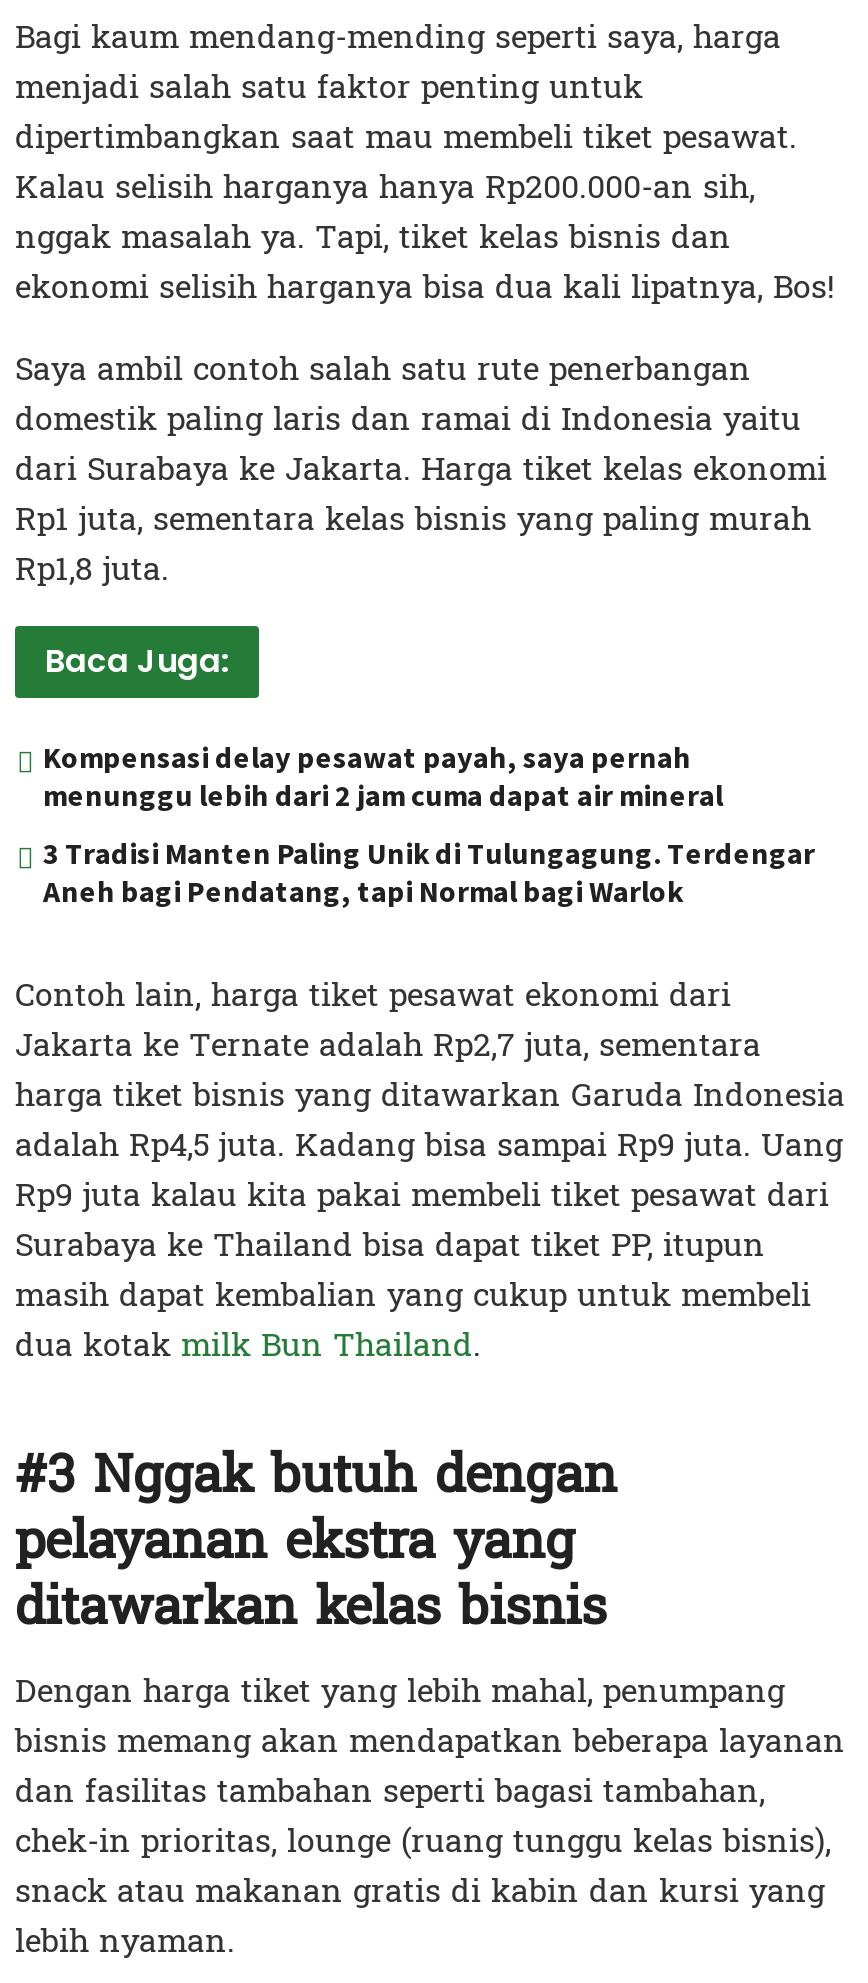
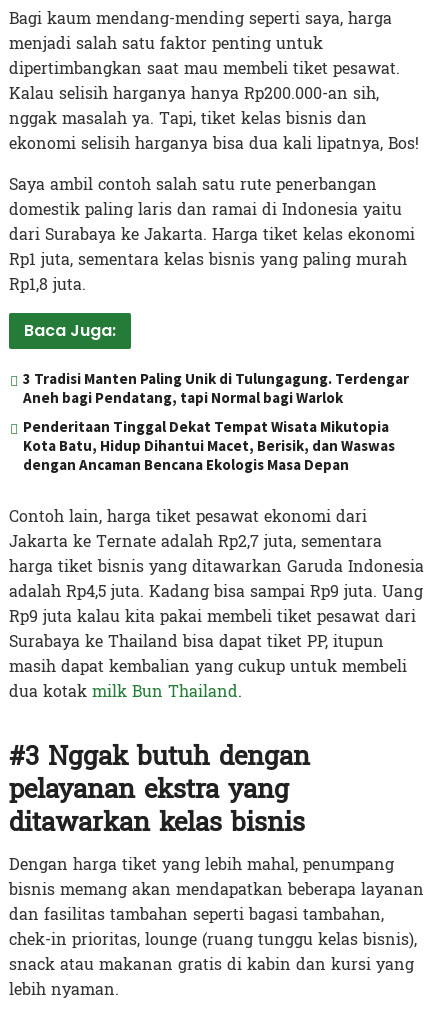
- Kompensasi delay pesawat payah, saya pernah
- menunggu lebih dari 2 jam cuma dapat air mineral

moved up: 3 Tradisi Manten Paling Unik di Tulungagung. Terdengar | Aneh bagi Pendatang, tapi Normal bagi Warlok

+ Penderitaan Tinggal Dekat Tempat Wisata Mikutopia
+ Kota Batu, Hidup Dihantui Macet, Berisik, dan Waswas
+ dengan Ancaman Bencana Ekologis Masa Depan
